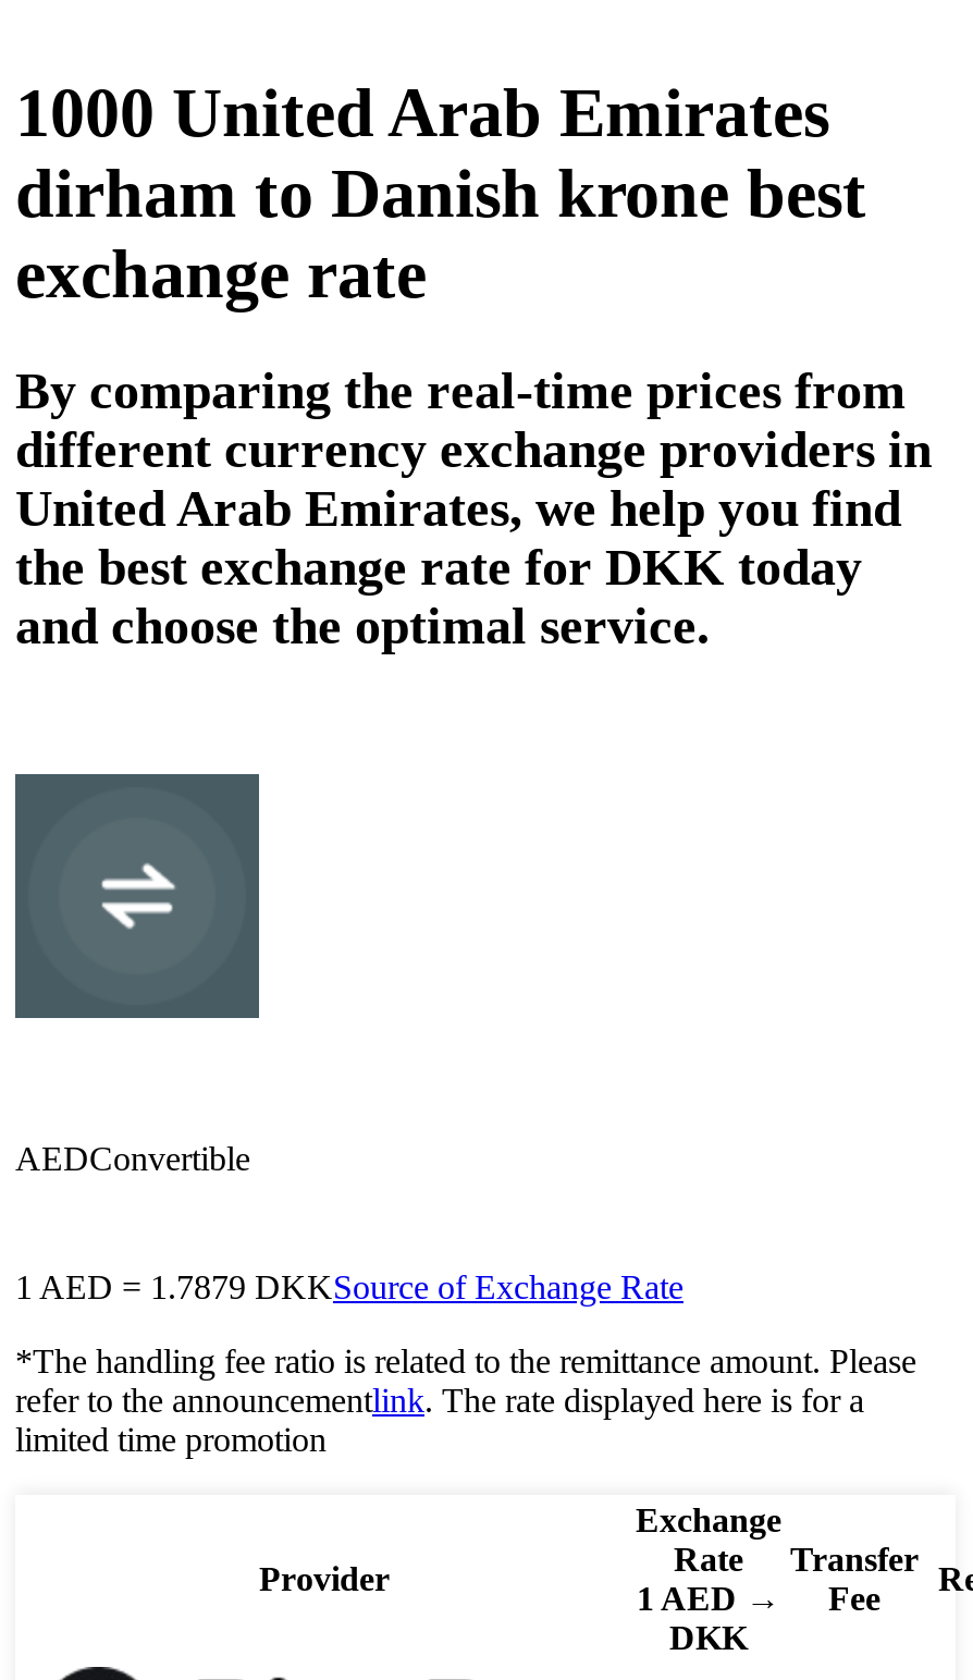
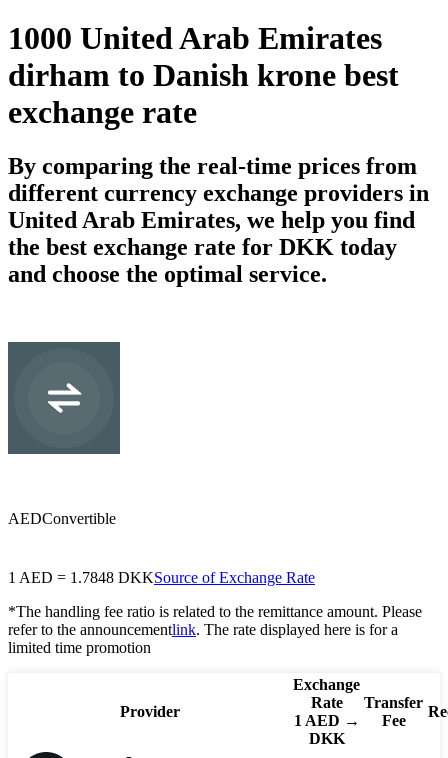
- 1 AED = 1.7879 DKKSource of Exchange Rate
+ 1 AED = 1.7848 DKKSource of Exchange Rate
